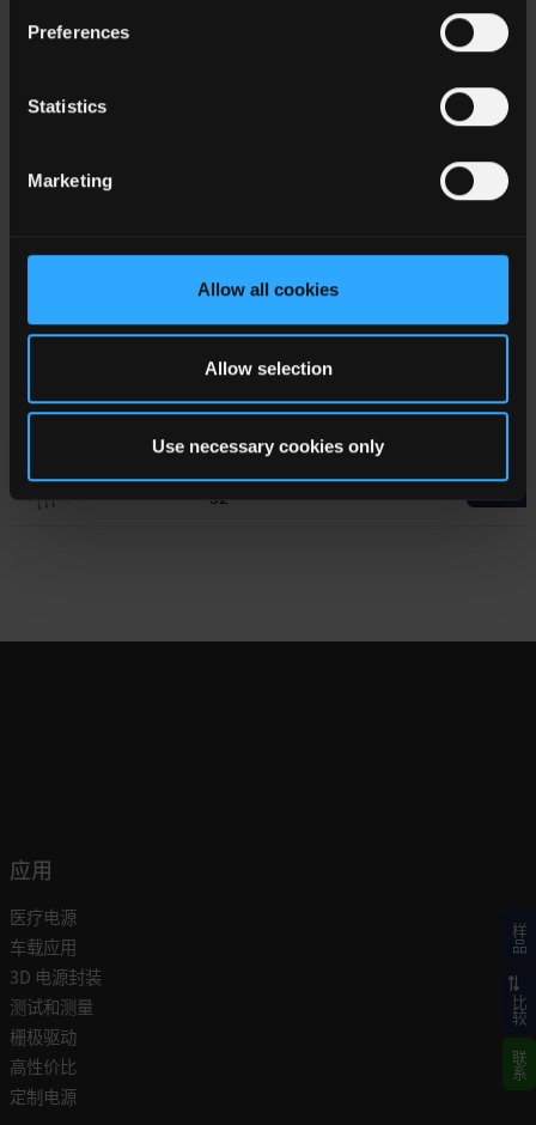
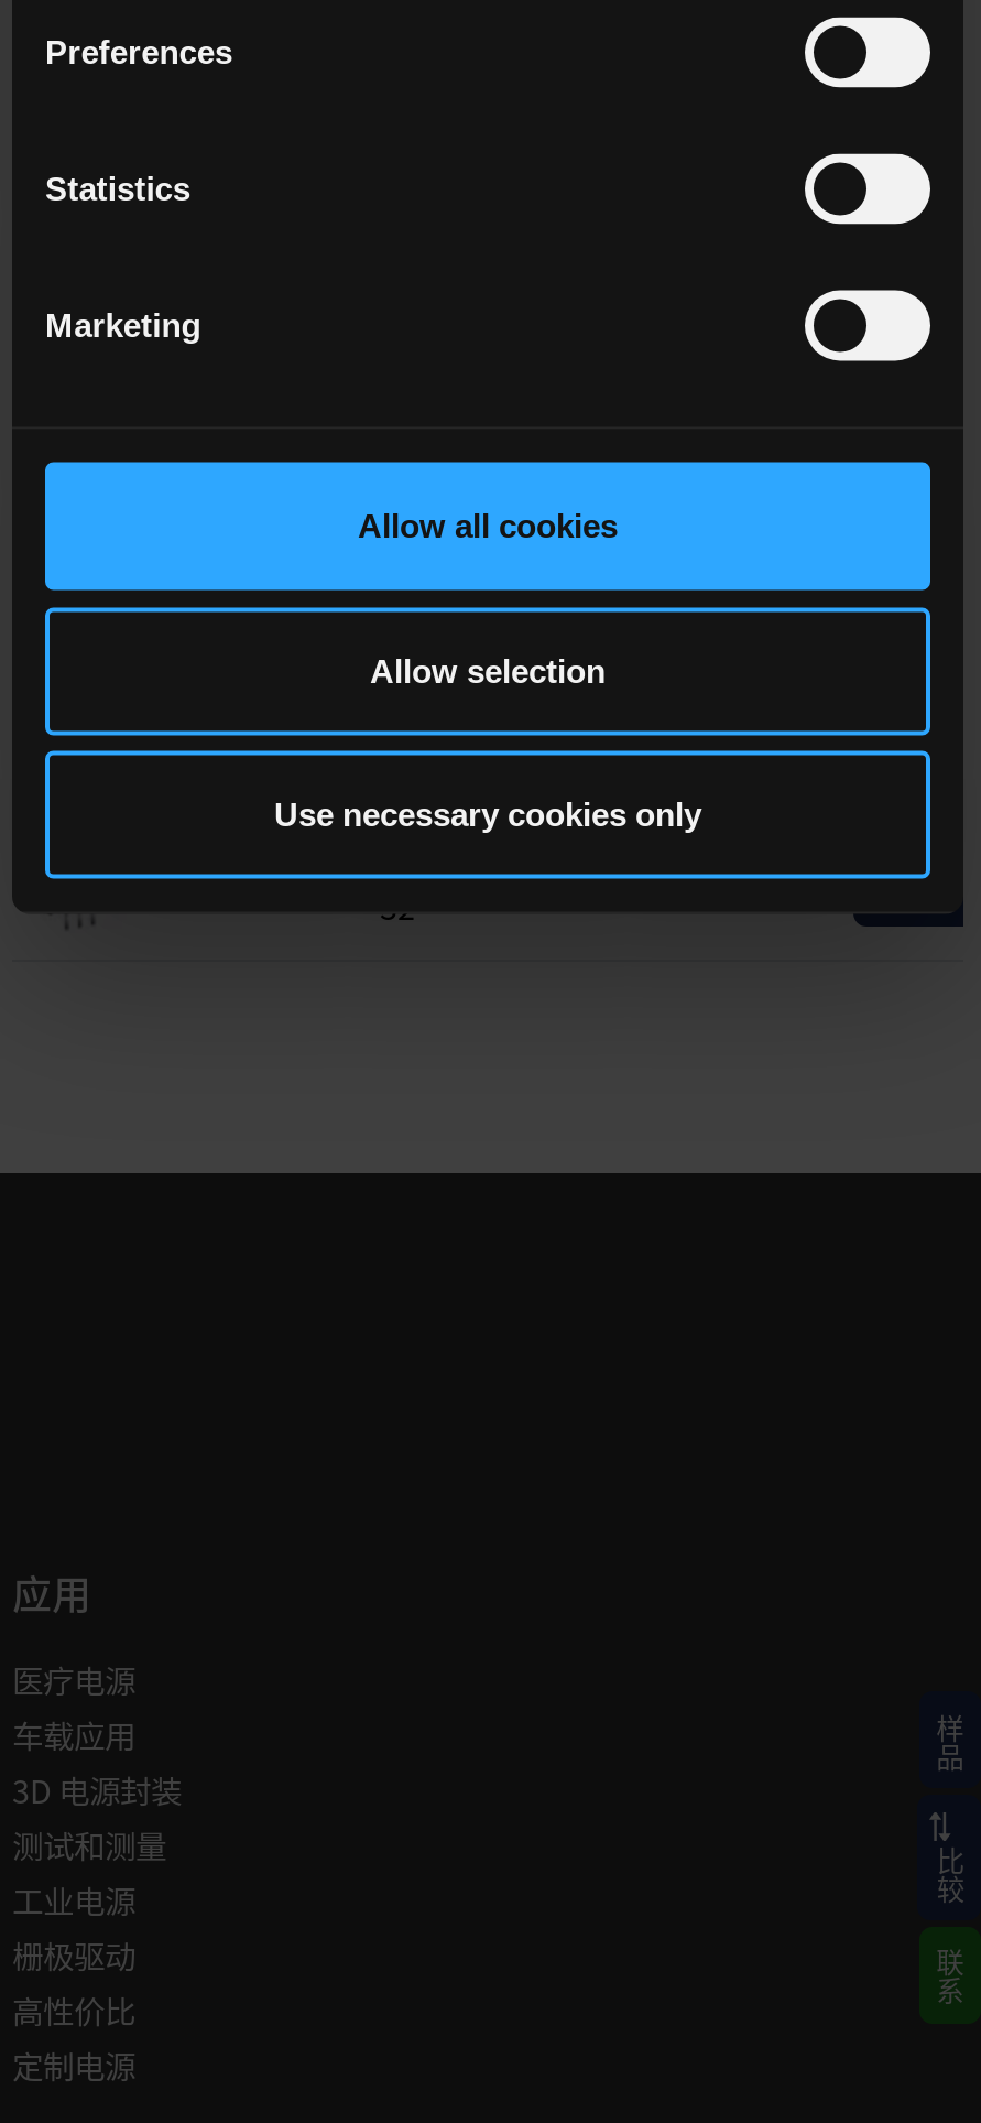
+ 工业电源
